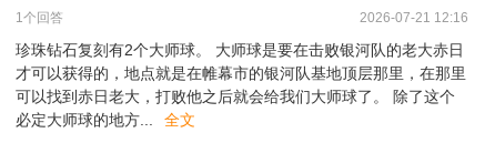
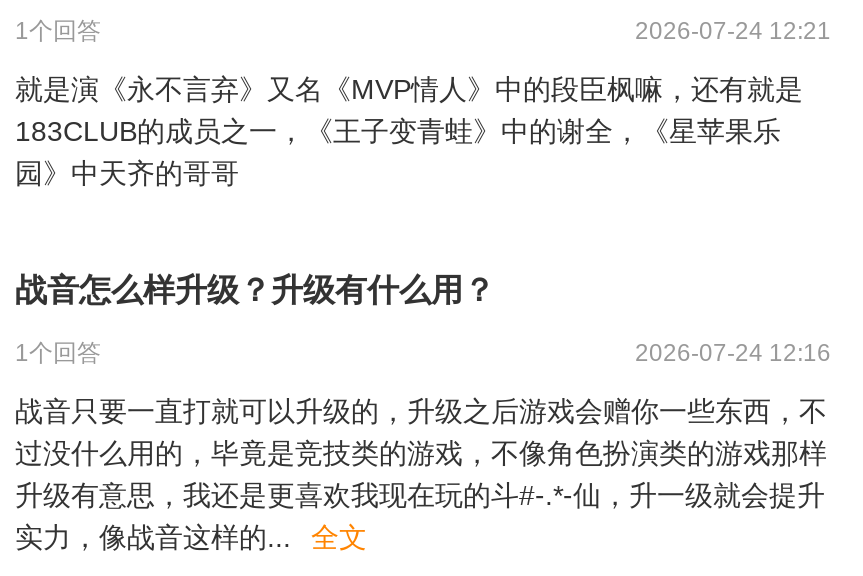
- 2026-07-21 12:16
- 珍珠钻石复刻有2个大师球。 大师球是要在击败银河队的老大赤日
- 才可以获得的，地点就是在帷幕市的银河队基地顶层那里，在那里
- 可以找到赤日老大，打败他之后就会给我们大师球了。 除了这个
- 必定大师球的地方...
+ 2026-07-24 12:21
+ 就是演《永不言弃》又名《MVP情人》中的段臣枫嘛，还有就是
+ 183CLUB的成员之一，《王子变青蛙》中的谢全，《星苹果乐
+ 园》中天齐的哥哥
+ 战音怎么样升级？升级有什么用？
+ 1个回答
+ 2026-07-24 12:16
+ 战音只要一直打就可以升级的，升级之后游戏会赠你一些东西，不
+ 过没什么用的，毕竟是竞技类的游戏，不像角色扮演类的游戏那样
+ 升级有意思，我还是更喜欢我现在玩的斗#-.*-仙，升一级就会提升
+ 实力，像战音这样的...
